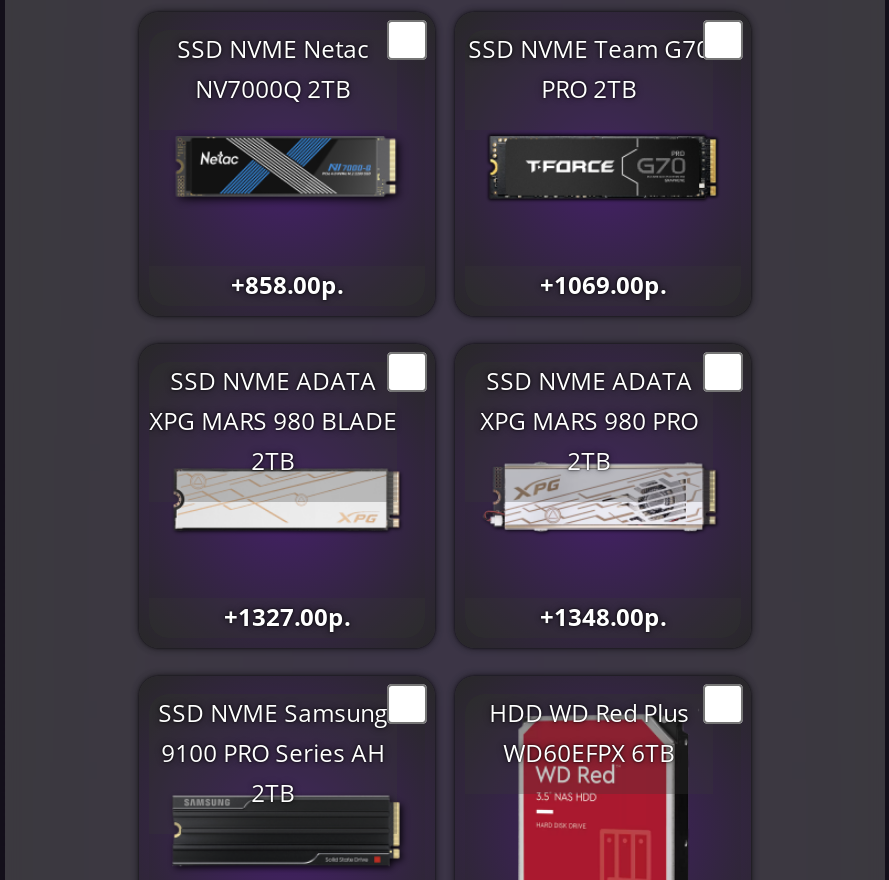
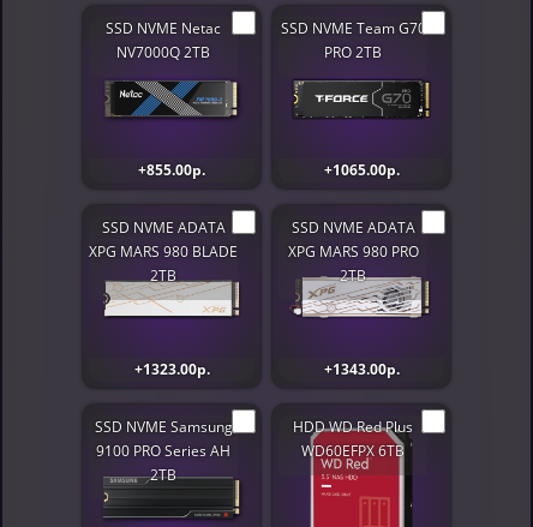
- +858.00р.
+ +855.00р.

- +1069.00р.
+ +1065.00р.

- +1327.00р.
+ +1323.00р.

- +1348.00р.
+ +1343.00р.
